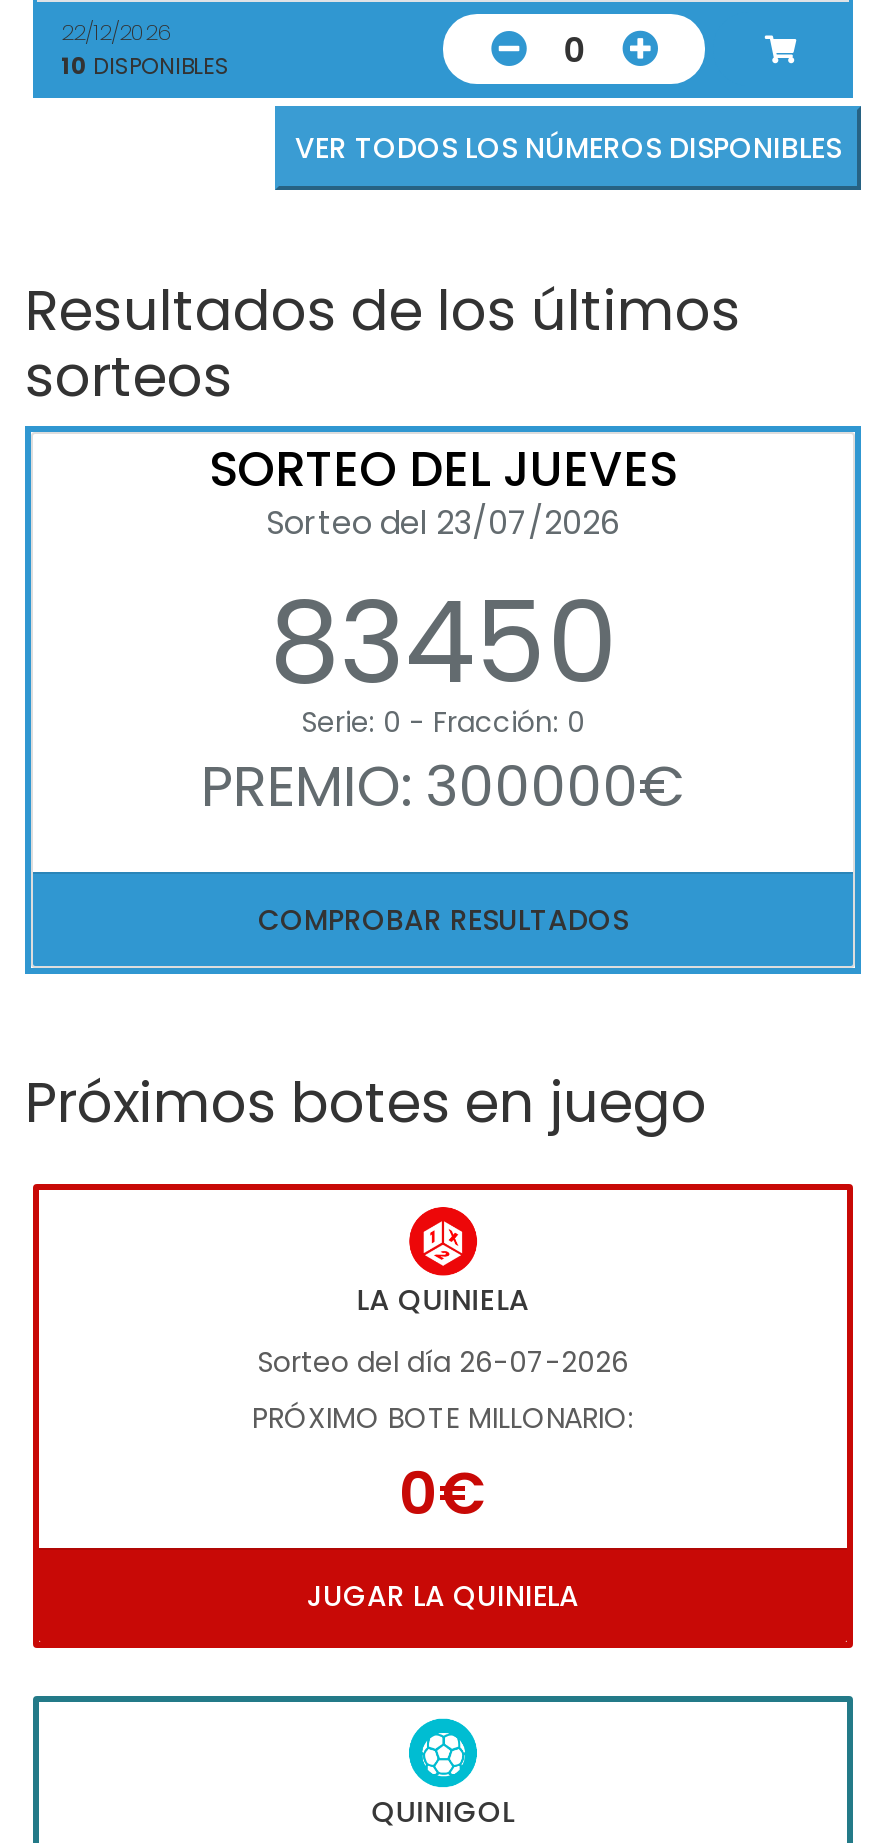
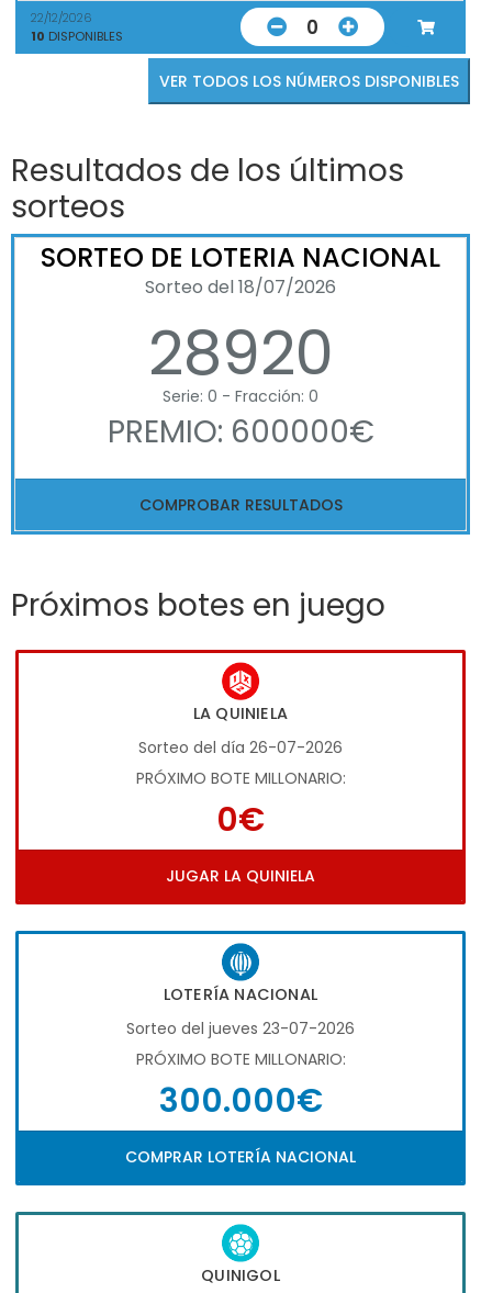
- SORTEO DEL JUEVES
- Sorteo del 23/07/2026
- 83450
+ SORTEO DE LOTERIA NACIONAL
+ Sorteo del 18/07/2026
+ 28920

- PREMIO: 300000€
+ PREMIO: 600000€

+ [image]
+ LOTERÍA NACIONAL
+ Sorteo del jueves 23-07-2026
+ PRÓXIMO BOTE MILLONARIO:
+ 300.000€
+ COMPRAR LOTERÍA NACIONAL
